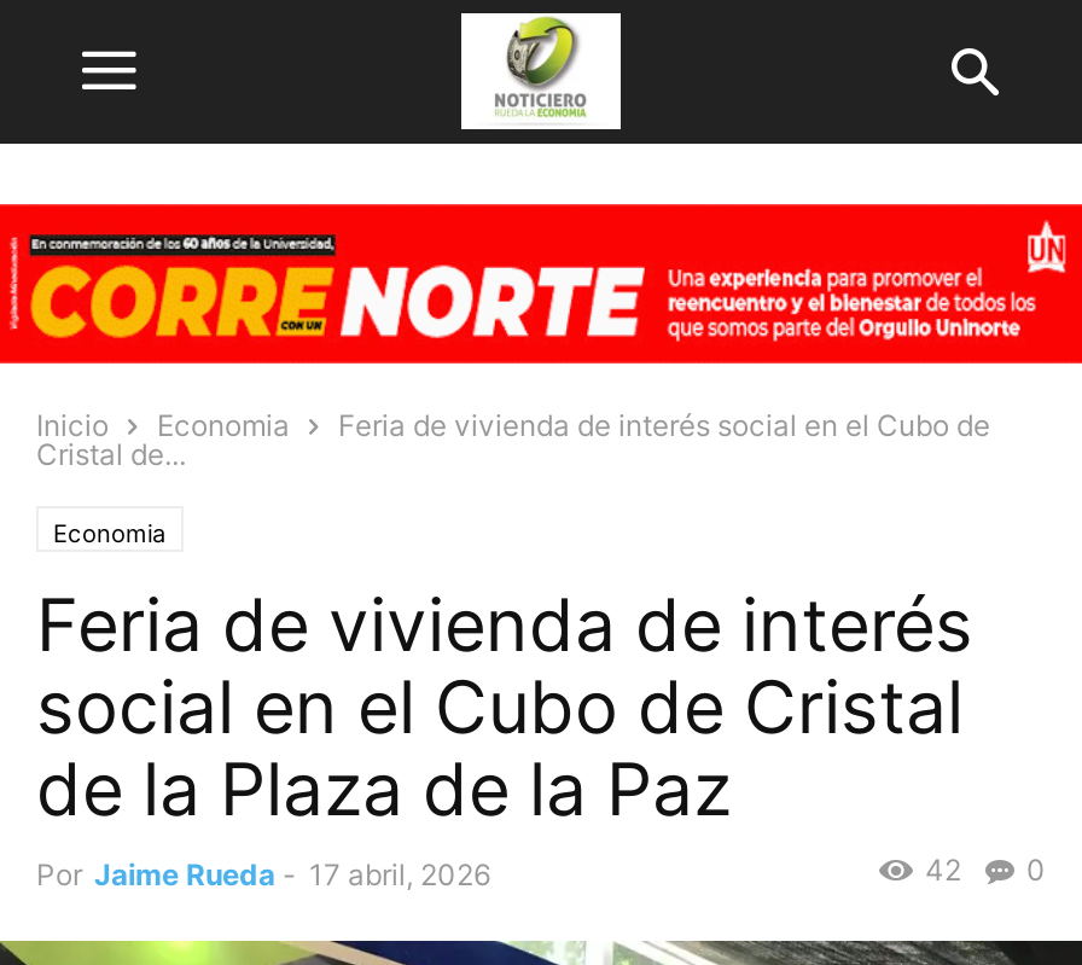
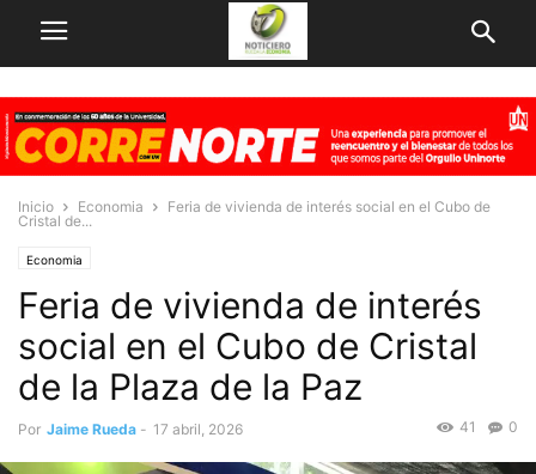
- 42 0
+ 41 0
